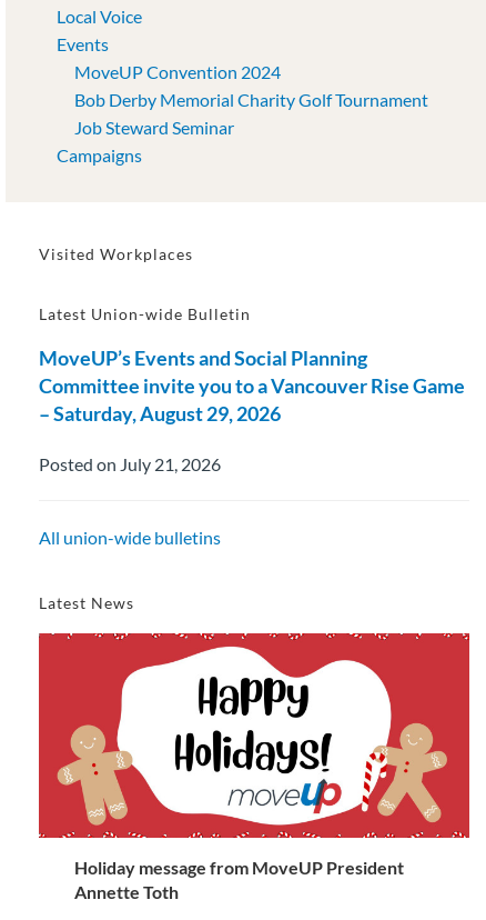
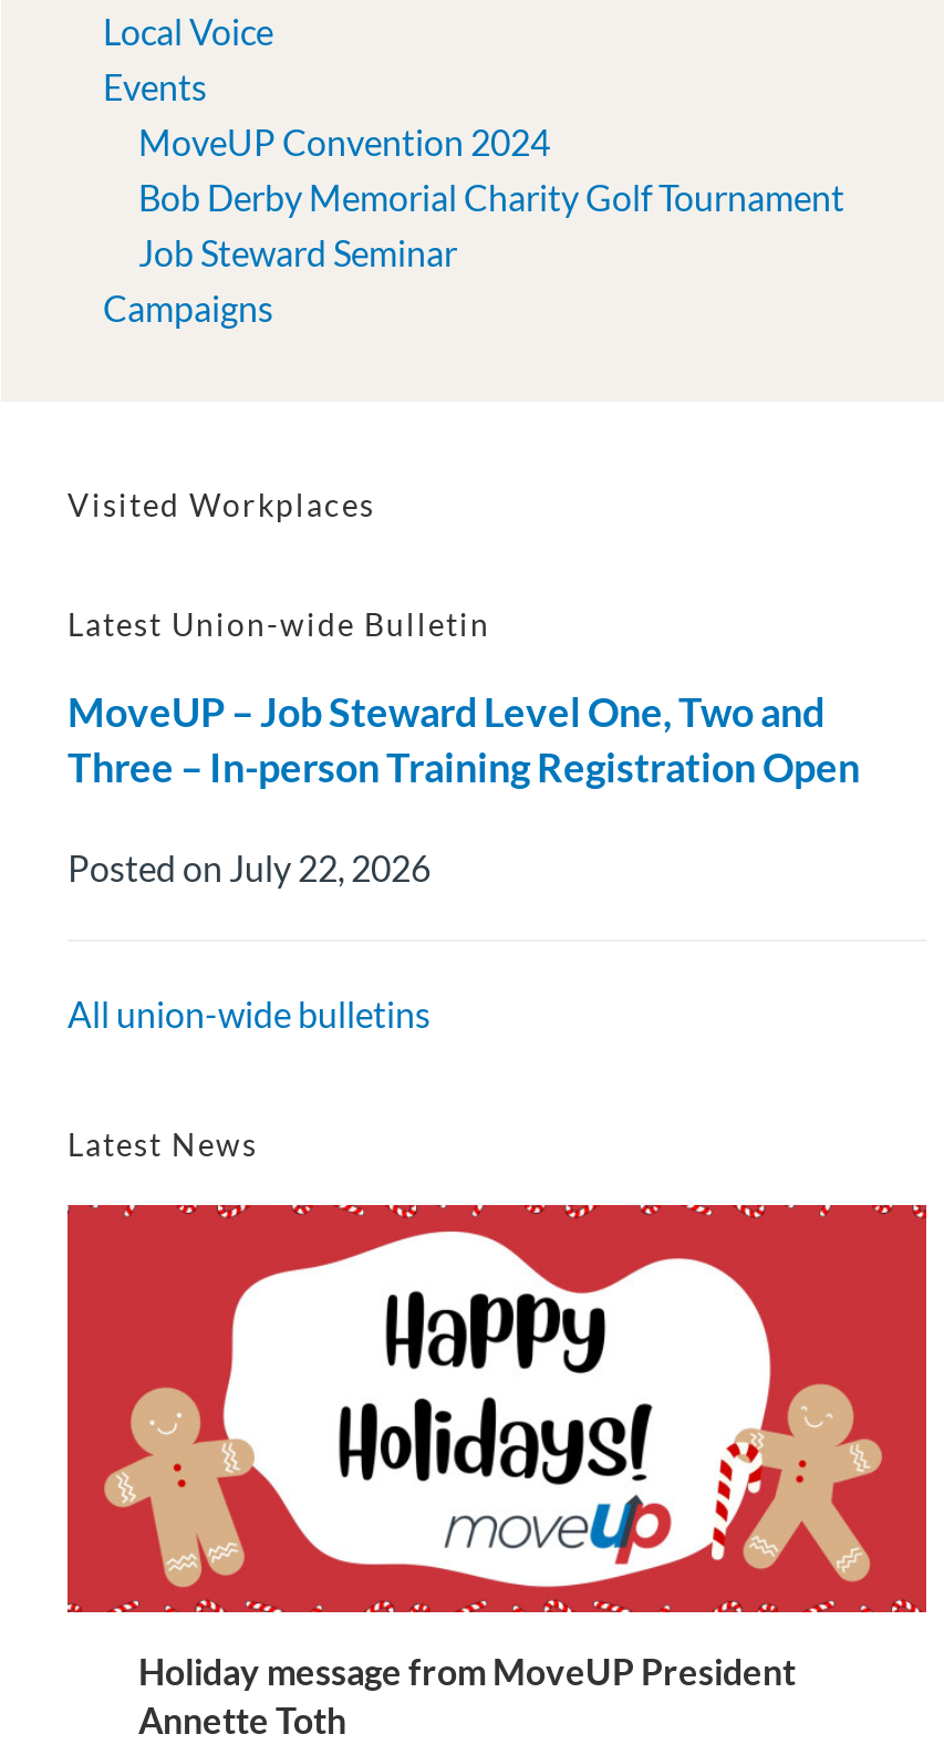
- MoveUP’s Events and Social Planning
- Committee invite you to a Vancouver Rise Game
- – Saturday, August 29, 2026
+ MoveUP – Job Steward Level One, Two and
+ Three – In-person Training Registration Open

- Posted on July 21, 2026
+ Posted on July 22, 2026
